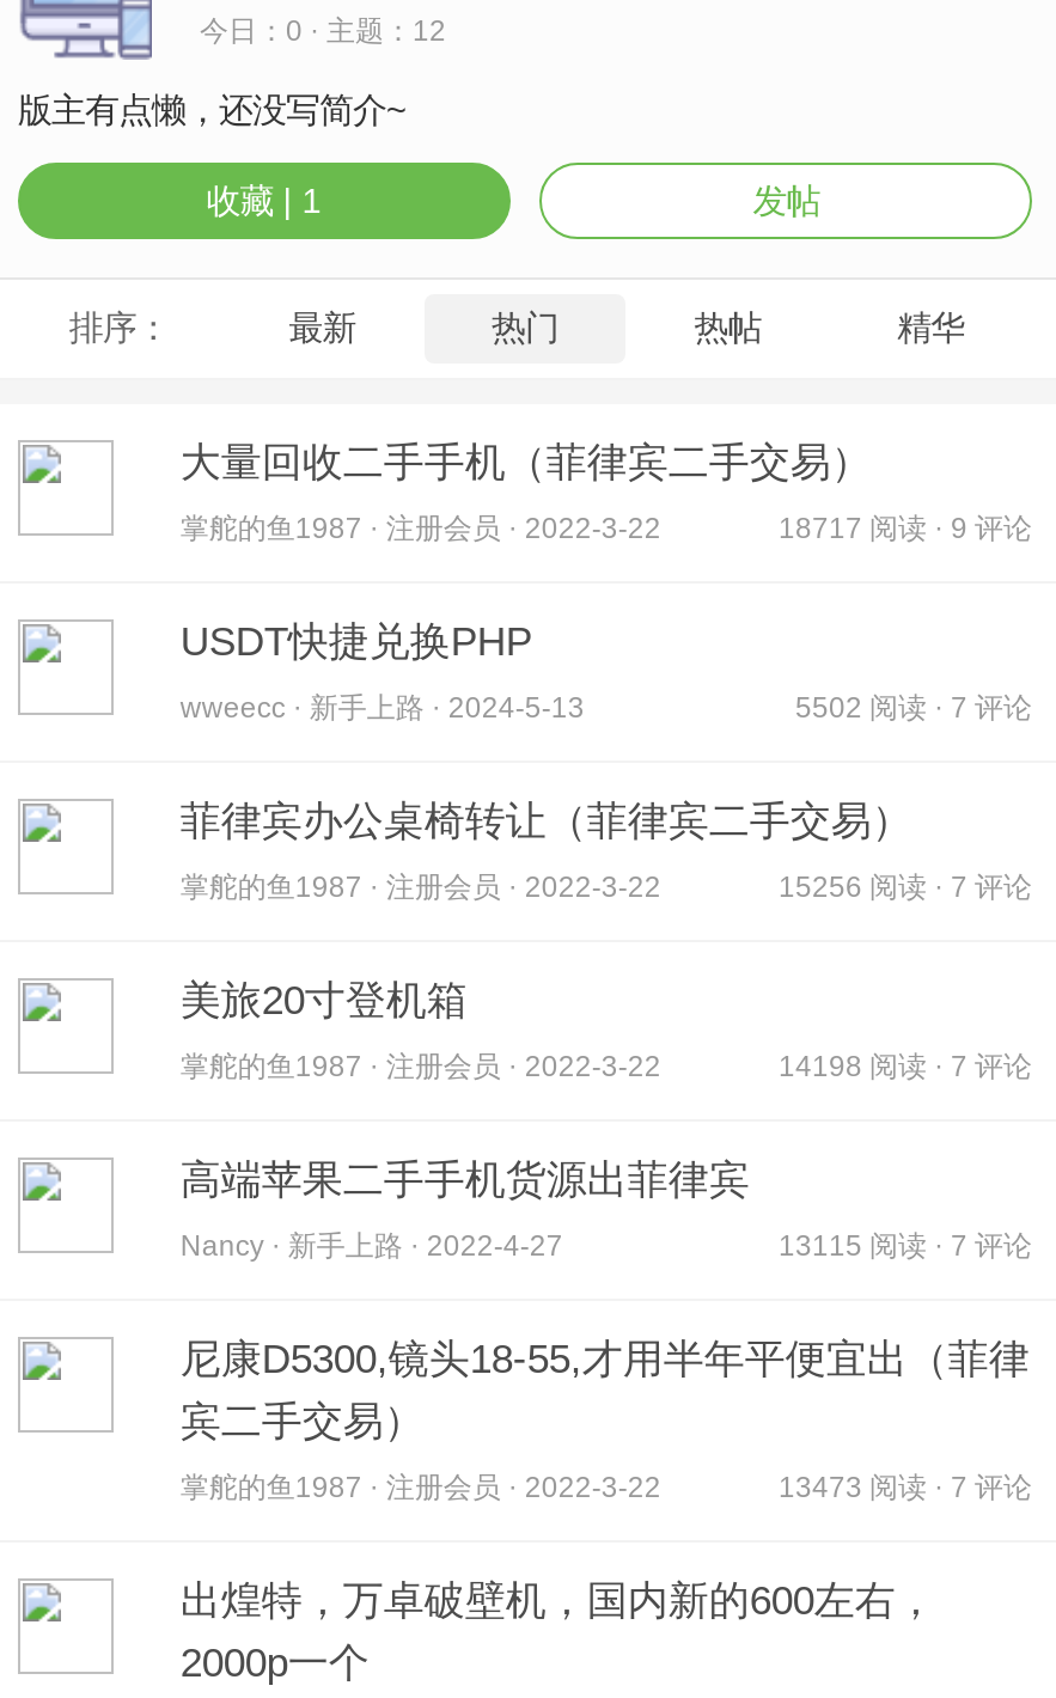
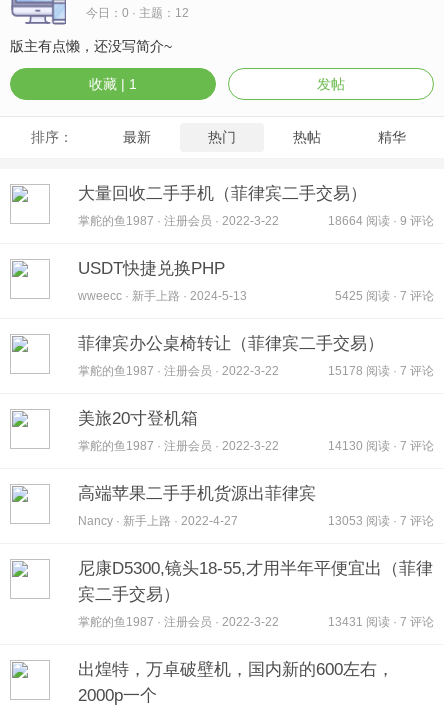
- 18717 阅读 · 9 评论
+ 18664 阅读 · 9 评论

- 5502 阅读 · 7 评论
+ 5425 阅读 · 7 评论

- 15256 阅读 · 7 评论
+ 15178 阅读 · 7 评论

- 14198 阅读 · 7 评论
+ 14130 阅读 · 7 评论

- 13115 阅读 · 7 评论
+ 13053 阅读 · 7 评论

- 13473 阅读 · 7 评论
+ 13431 阅读 · 7 评论
